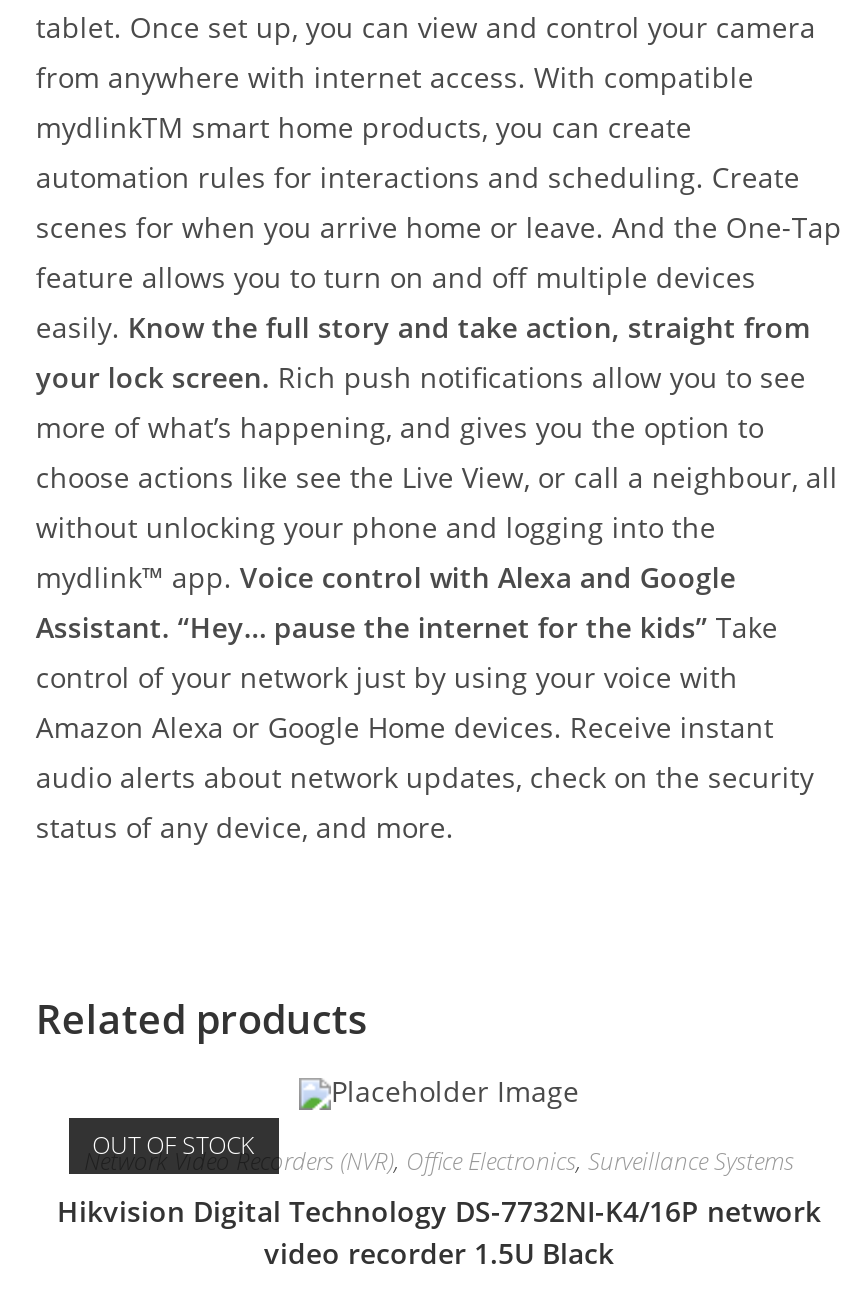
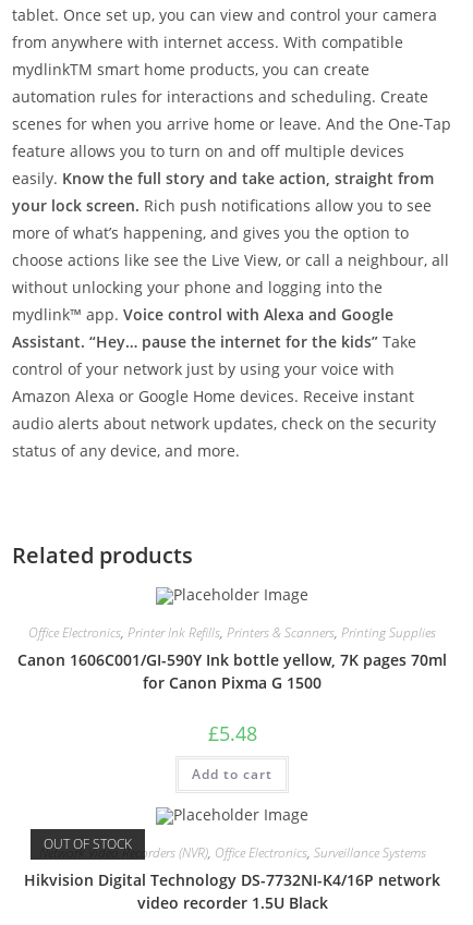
+ Office Electronics, Printer Ink Refills, Printers & Scanners, Printing Supplies
+ Canon 1606C001/GI-590Y Ink bottle yellow, 7K pages 70ml
+ for Canon Pixma G 1500
+ £5.48
+ Add to cart
